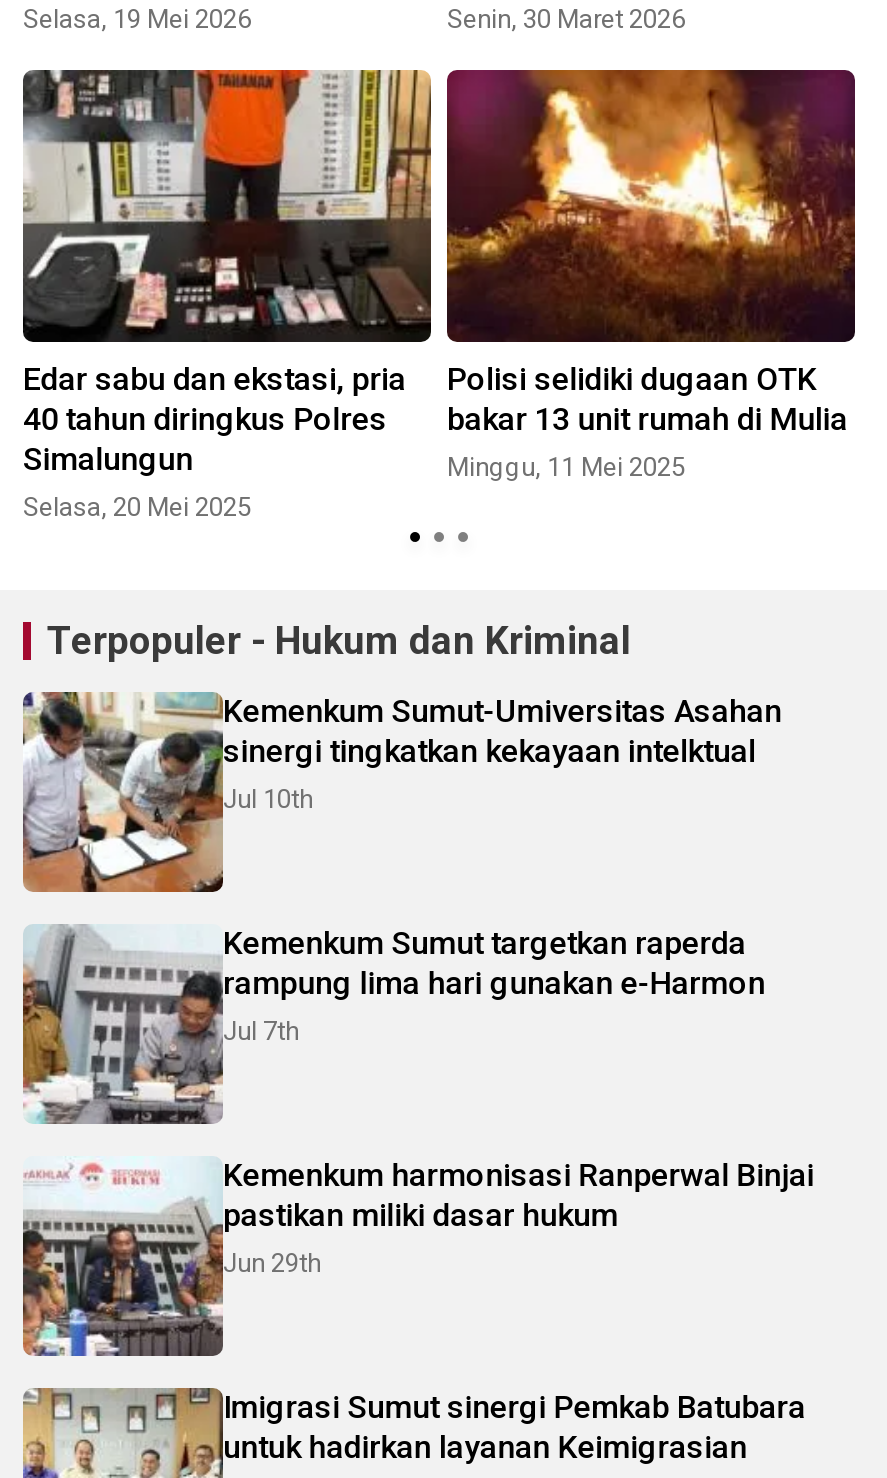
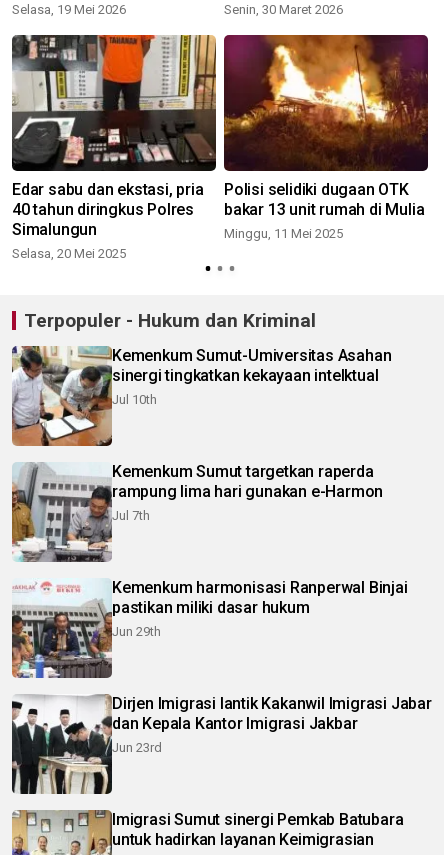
+ [image]
+ Dirjen Imigrasi lantik Kakanwil Imigrasi Jabar
+ dan Kepala Kantor Imigrasi Jakbar
+ Jun 23rd
